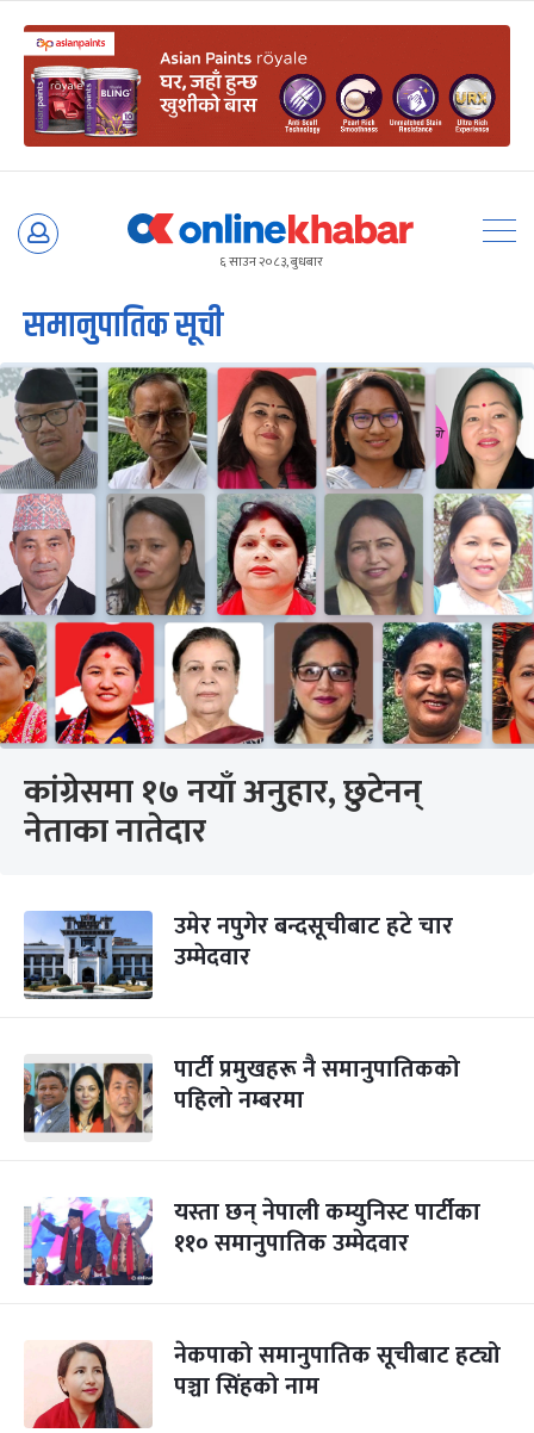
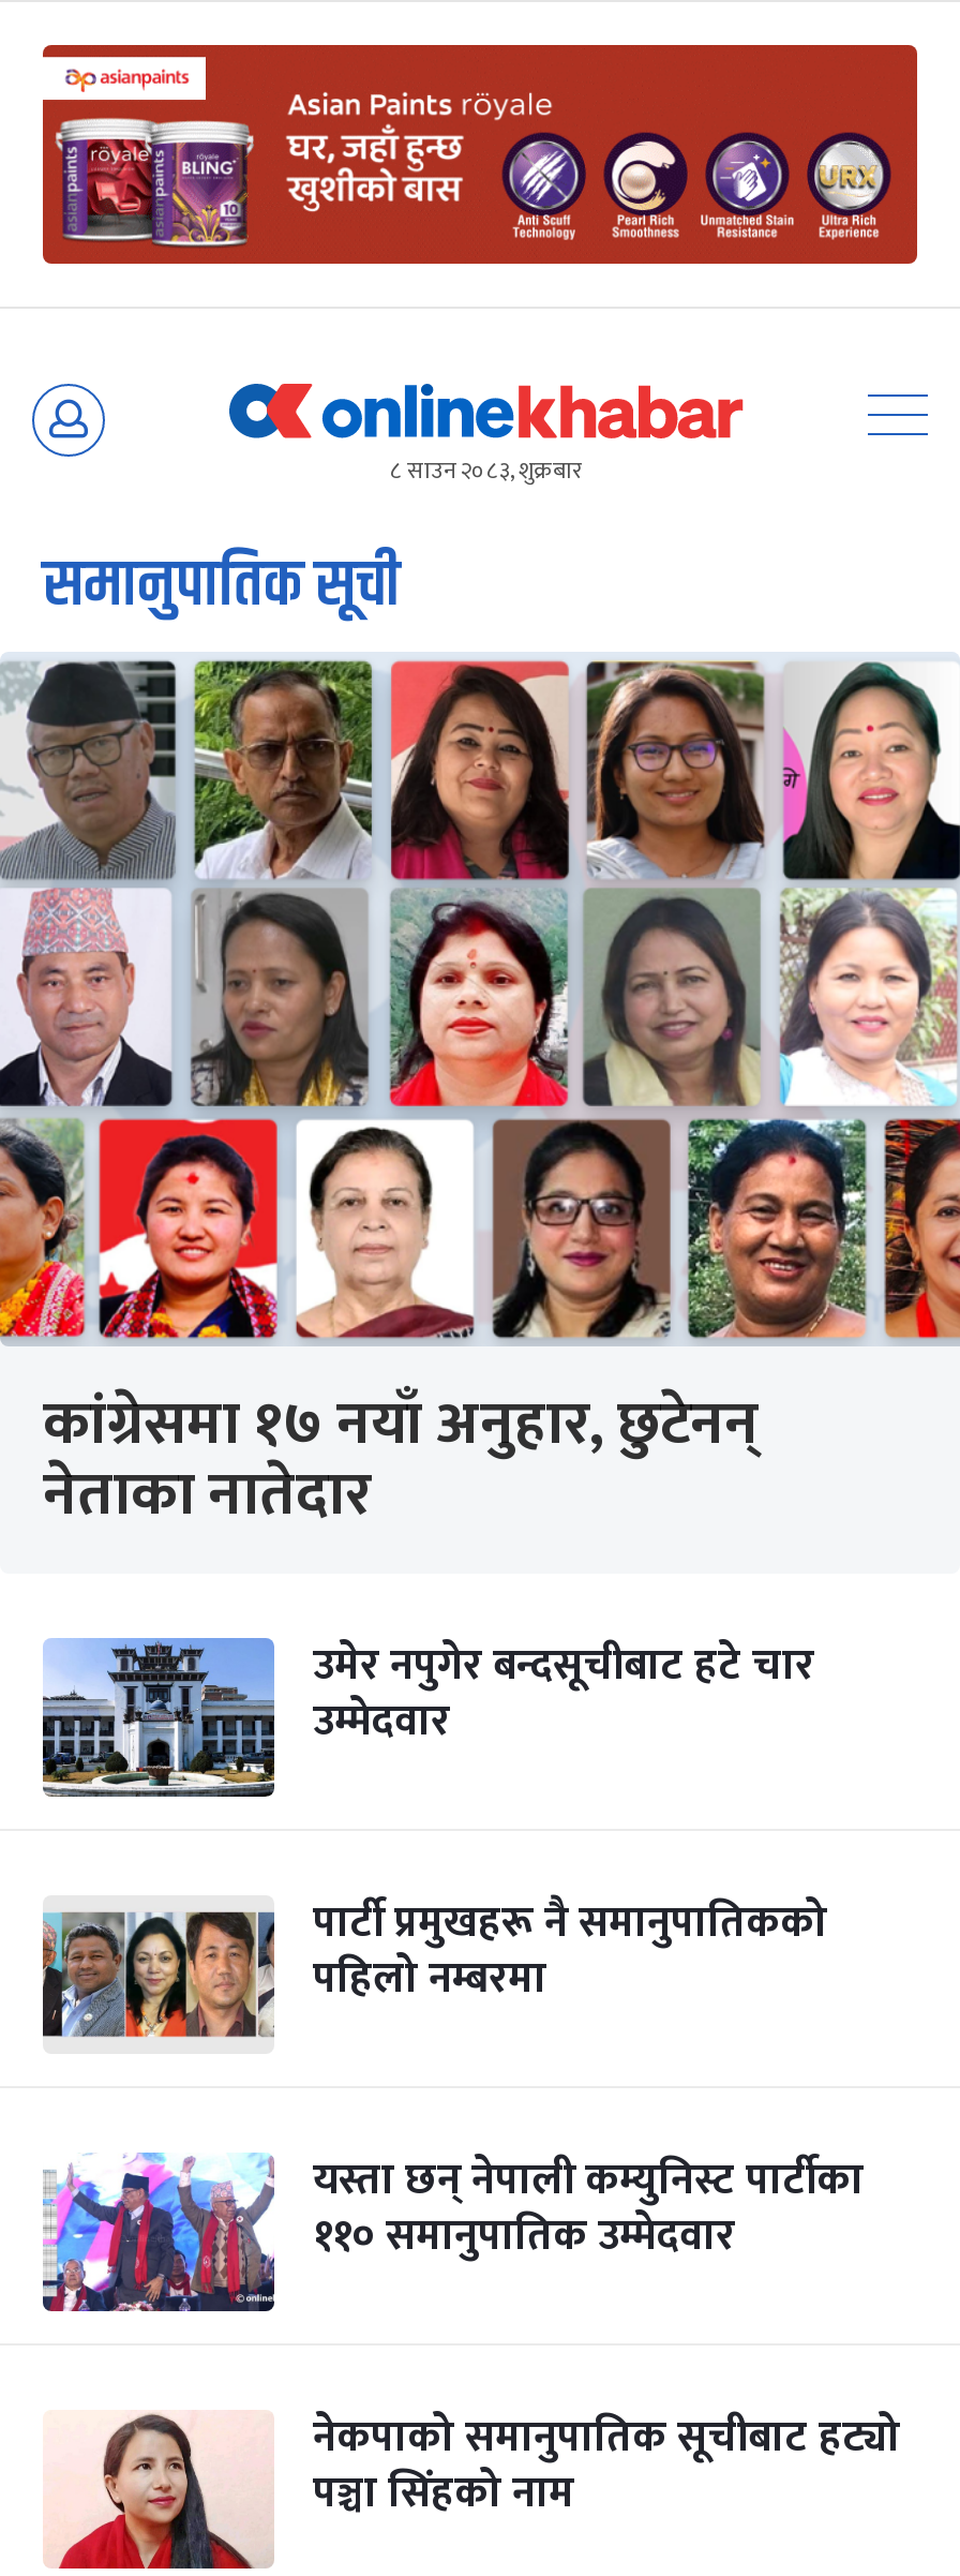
- ६ साउन २०८३, बुधबार
+ ८ साउन २०८३, शुक्रबार
